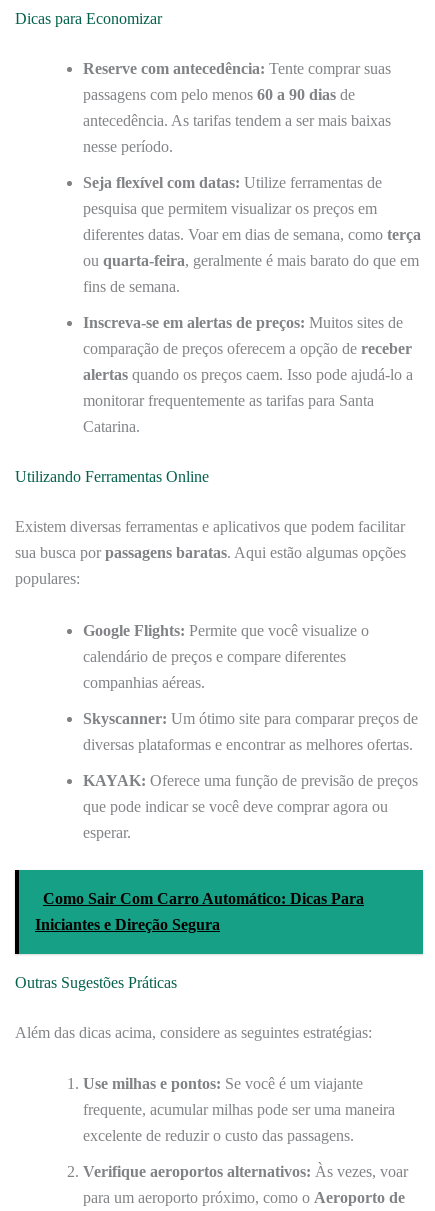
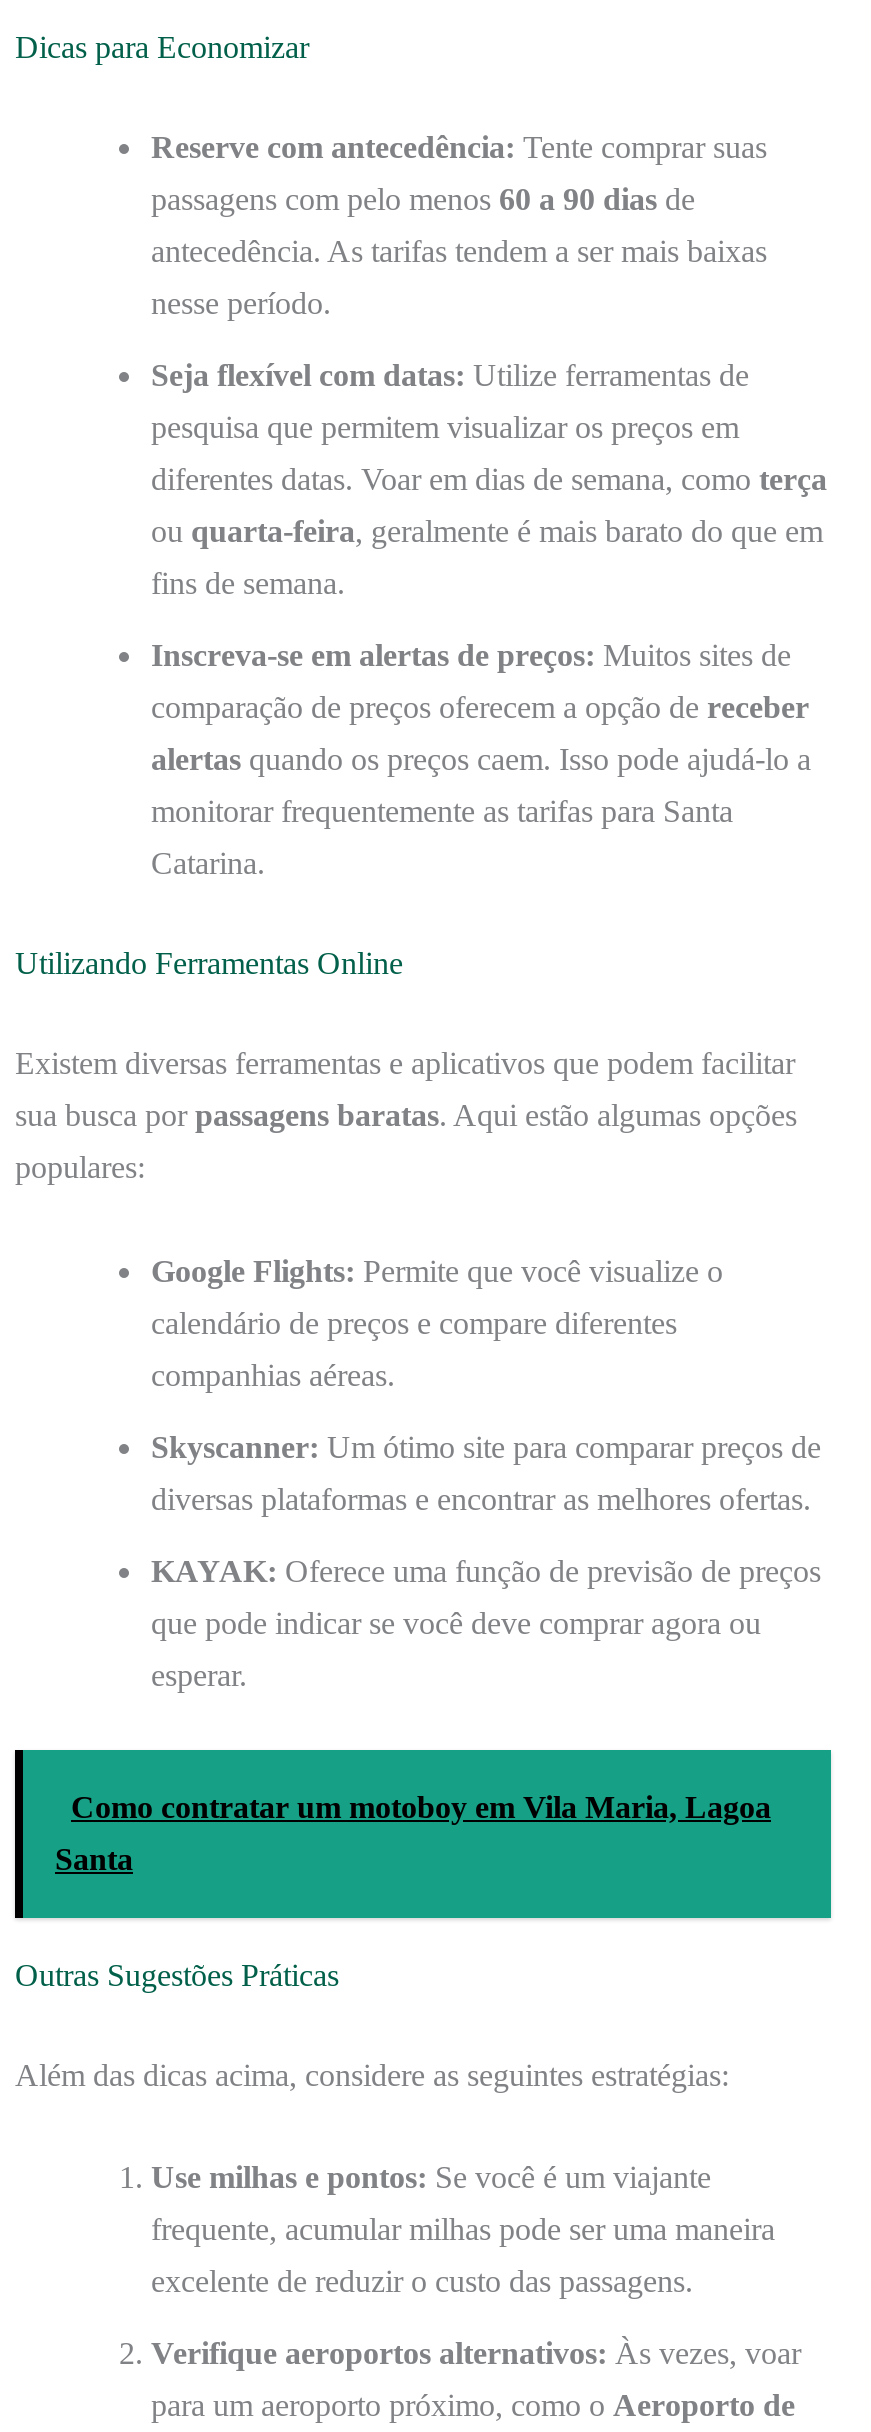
- Como Sair Com Carro Automático: Dicas Para
+ Como contratar um motoboy em Vila Maria, Lagoa

- Iniciantes e Direção Segura
+ Santa
